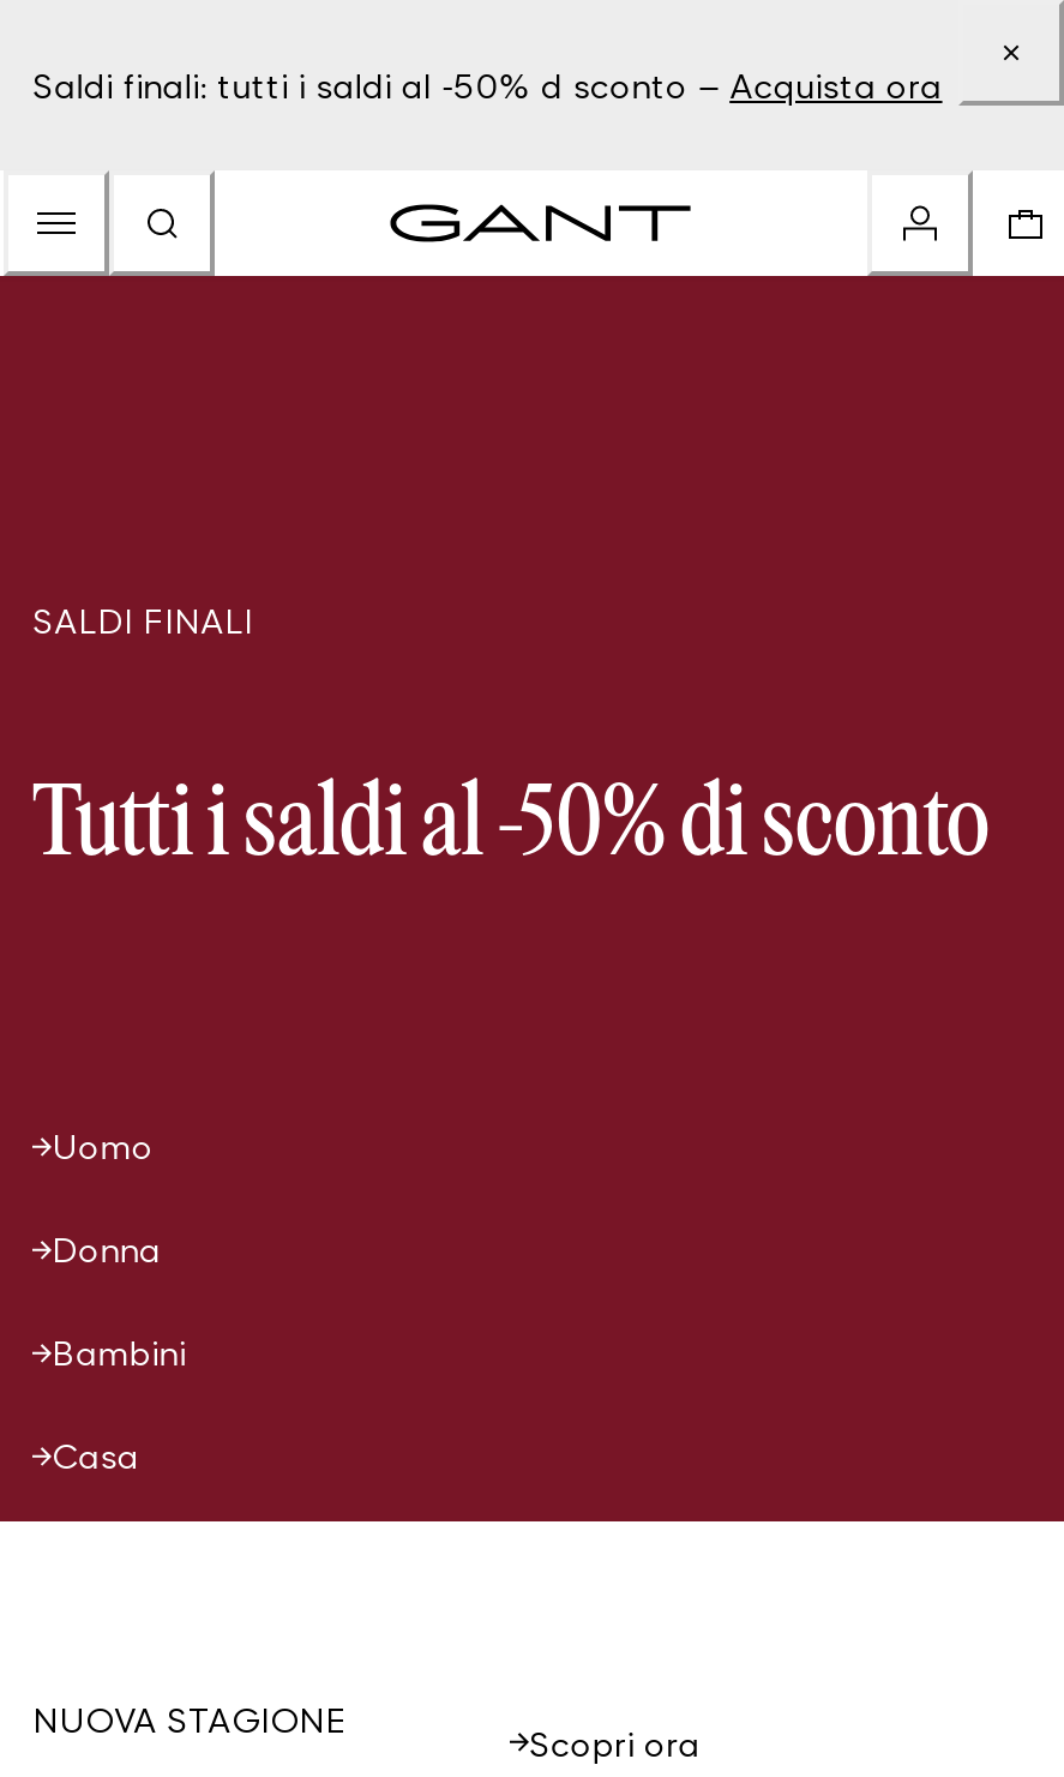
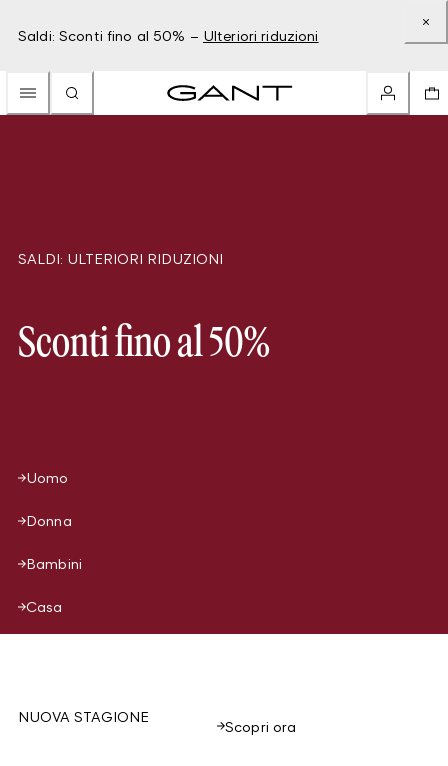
- Saldi finali: tutti i saldi al -50% d sconto – Acquista ora
+ Saldi: Sconti fino al 50% – Ulteriori riduzioni

- SALDI FINALI
+ SALDI: ULTERIORI RIDUZIONI

- Tutti i saldi al -50% di sconto
+ Sconti fino al 50%
